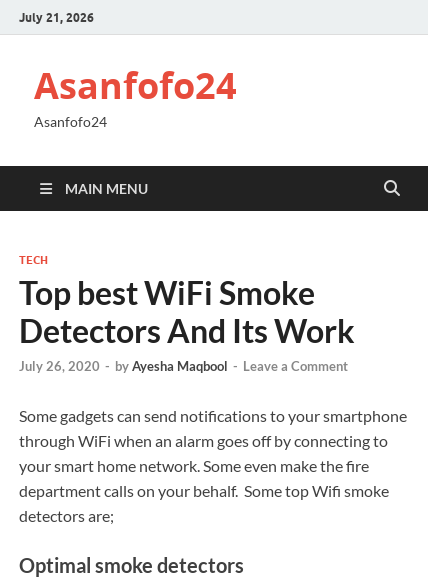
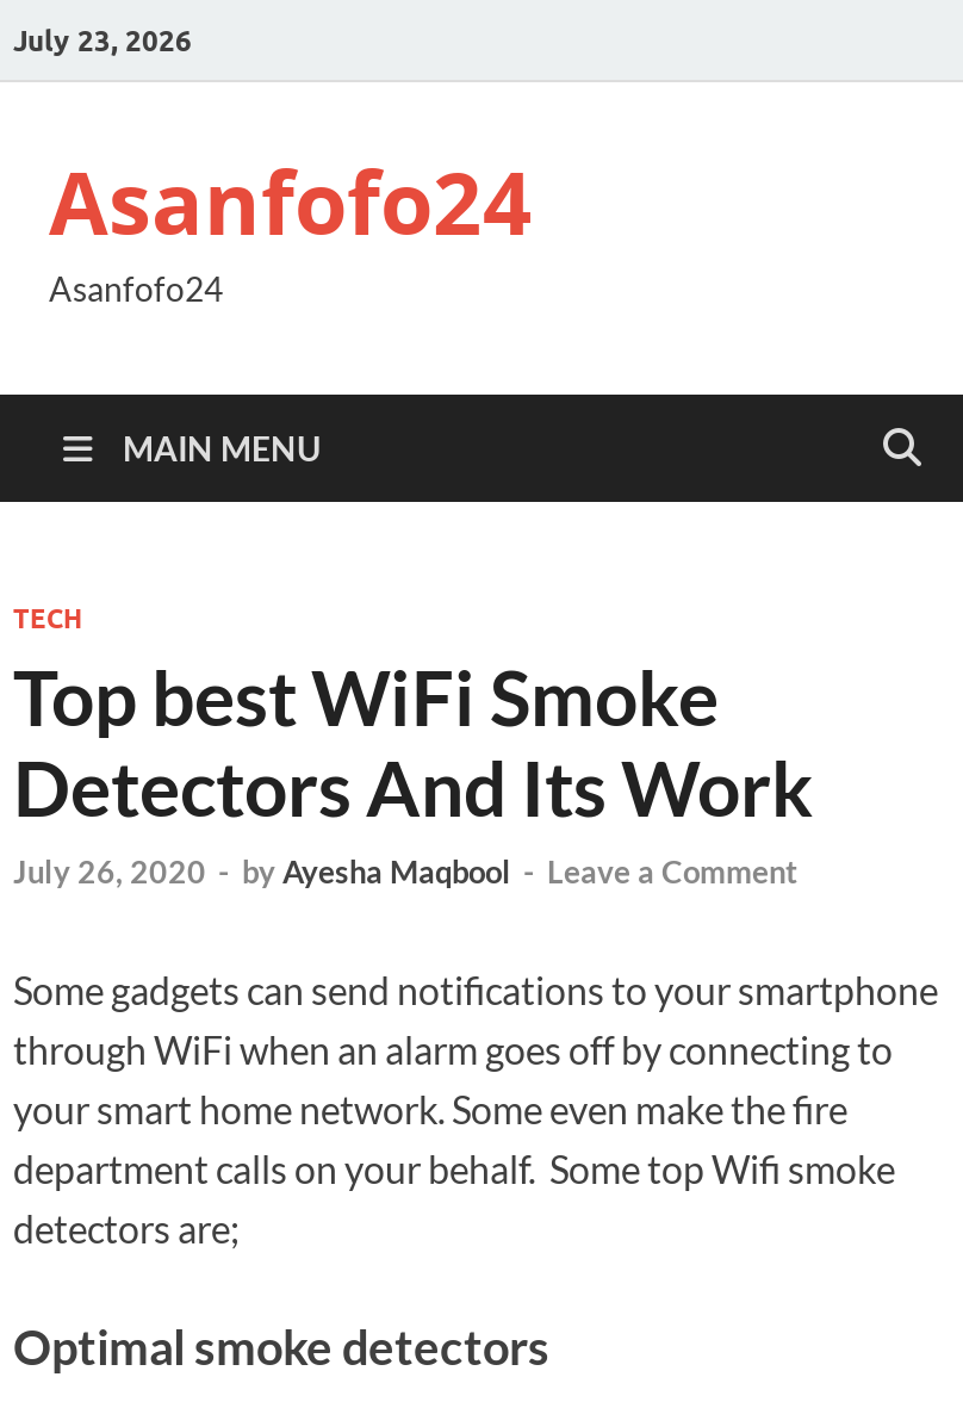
- July 21, 2026
+ July 23, 2026
